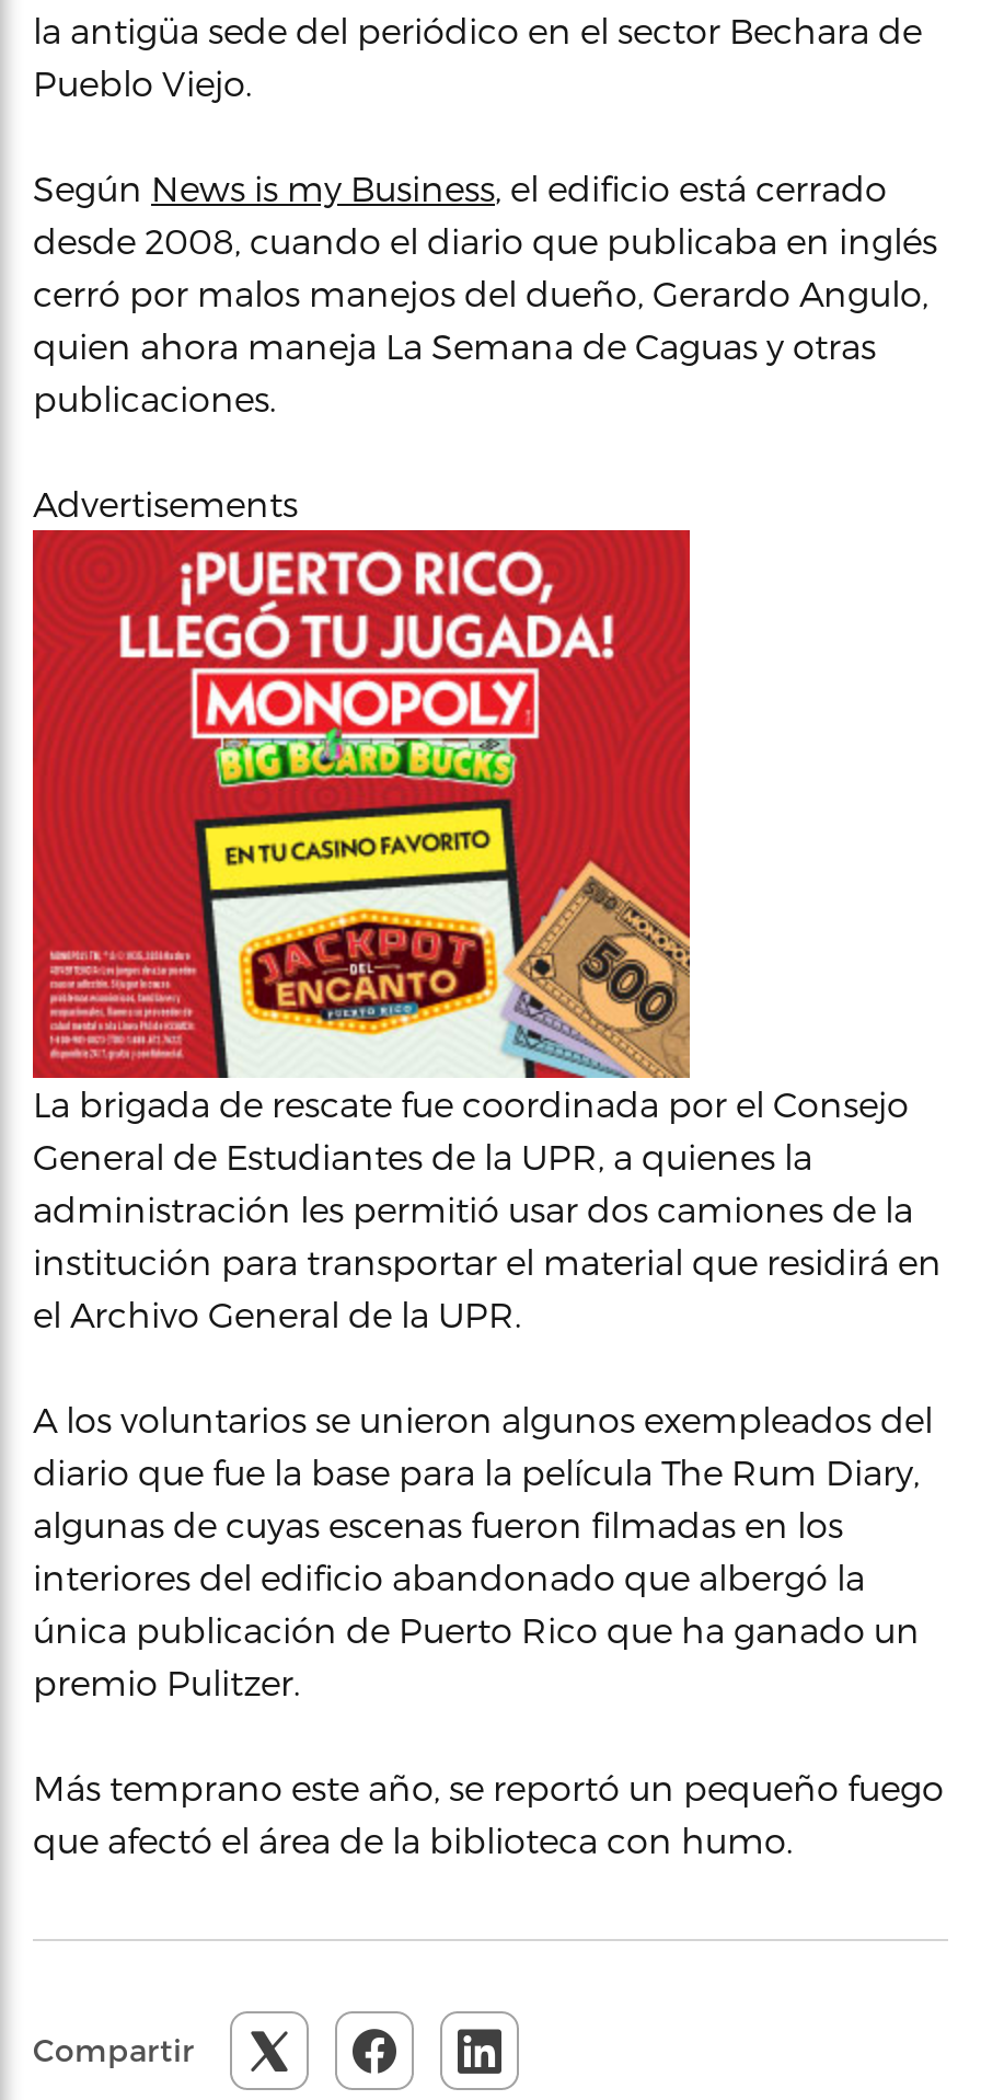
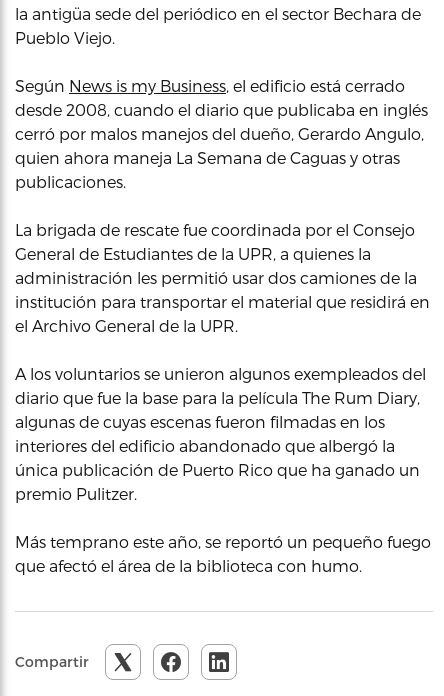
- Advertisements

- [image]
